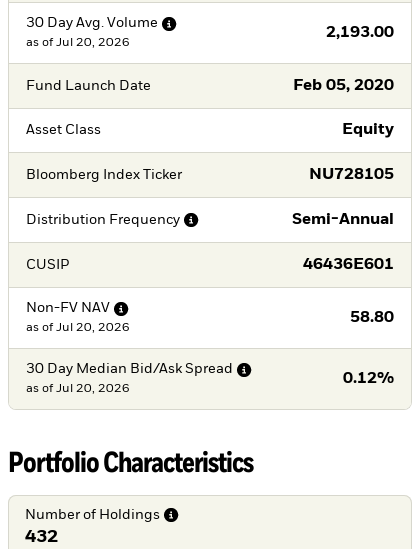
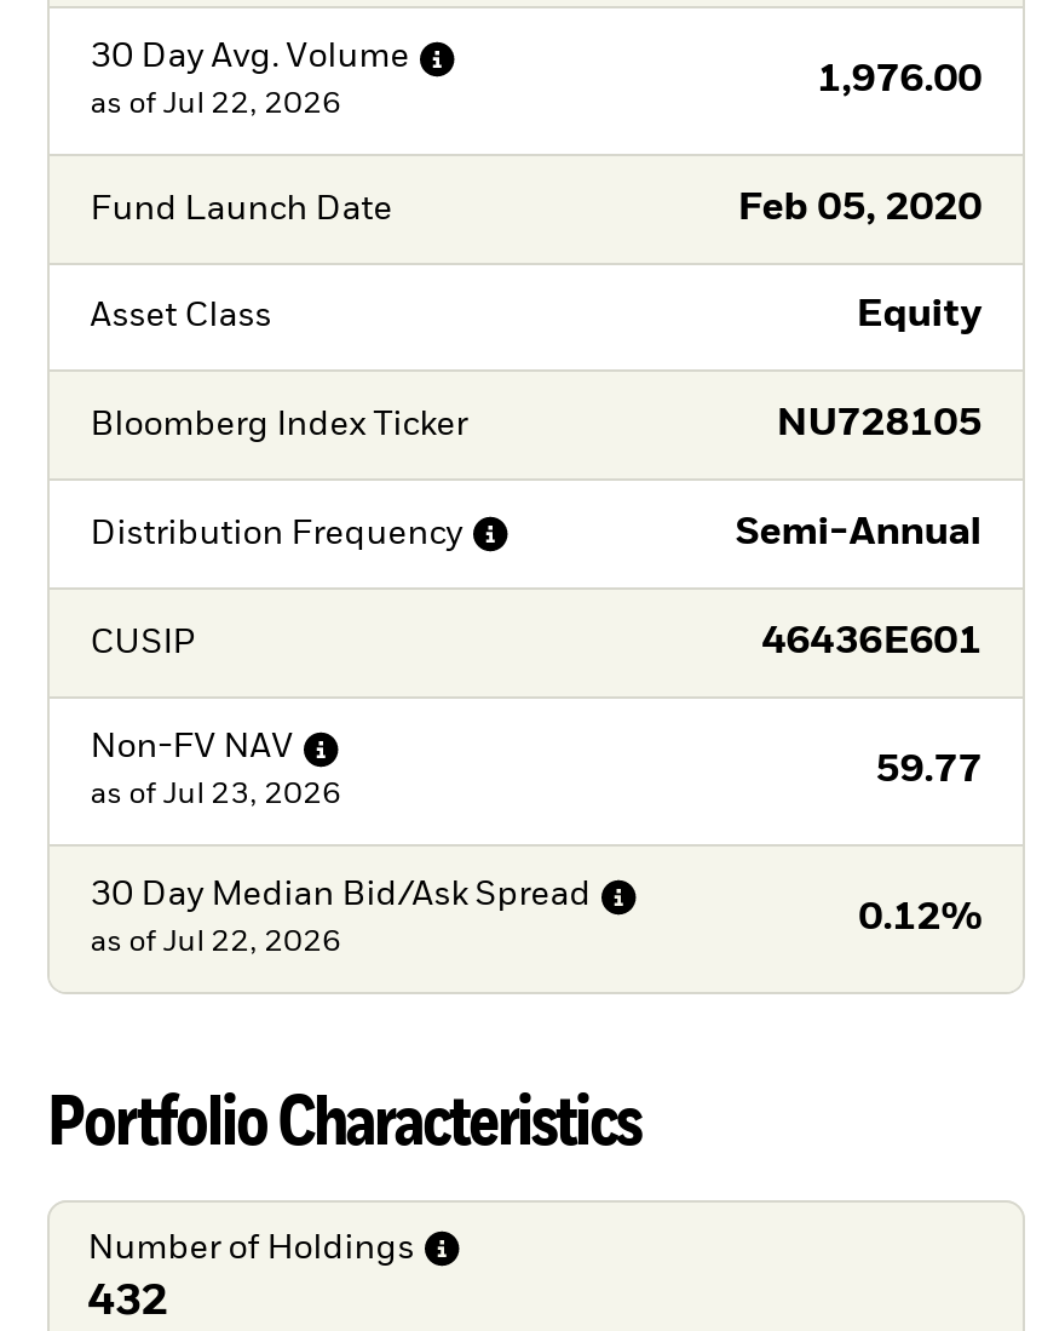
- 2,193.00
+ 1,976.00

- as of Jul 20, 2026
+ as of Jul 22, 2026

- 58.80
+ 59.77

- as of Jul 20, 2026
+ as of Jul 23, 2026

- as of Jul 20, 2026
+ as of Jul 22, 2026
